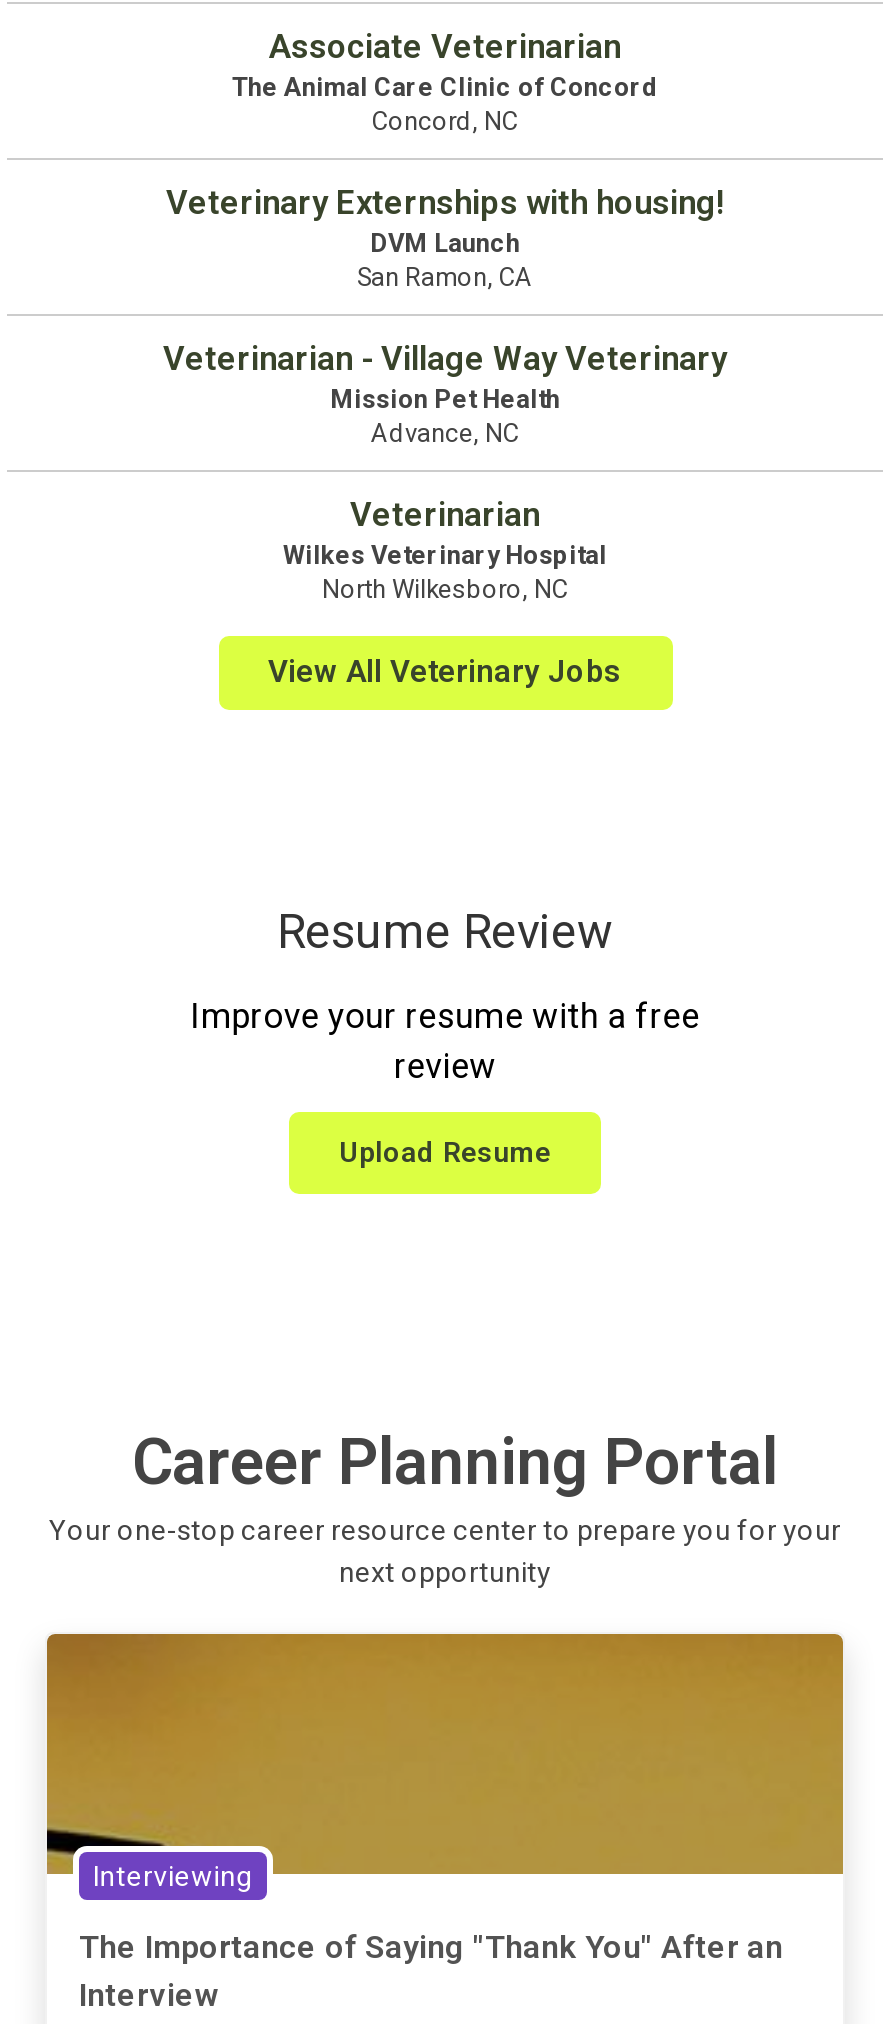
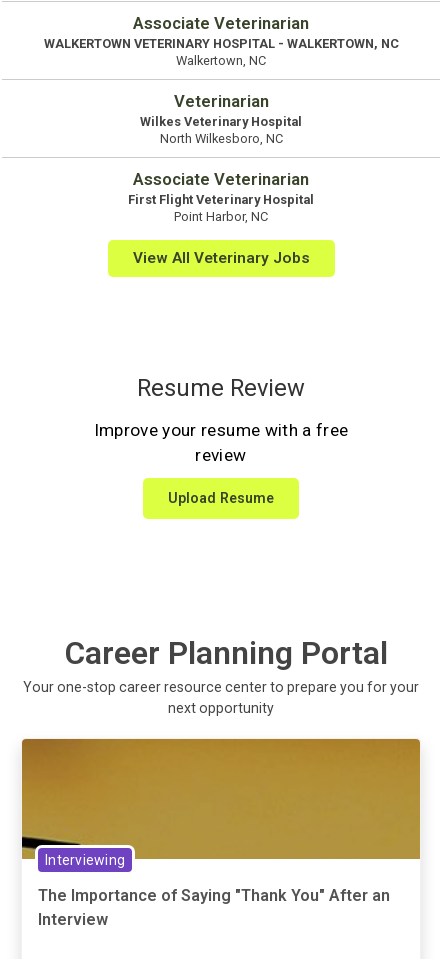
- The Animal Care Clinic of Concord
- Concord, NC
- Veterinary Externships with housing!
- DVM Launch
- San Ramon, CA
- Veterinarian - Village Way Veterinary
- Mission Pet Health
- Advance, NC
+ WALKERTOWN VETERINARY HOSPITAL - WALKERTOWN, NC
+ Walkertown, NC

moved up: Veterinarian | Wilkes Veterinary Hospital | North Wilkesboro, NC

+ Associate Veterinarian
+ First Flight Veterinary Hospital
+ Point Harbor, NC
